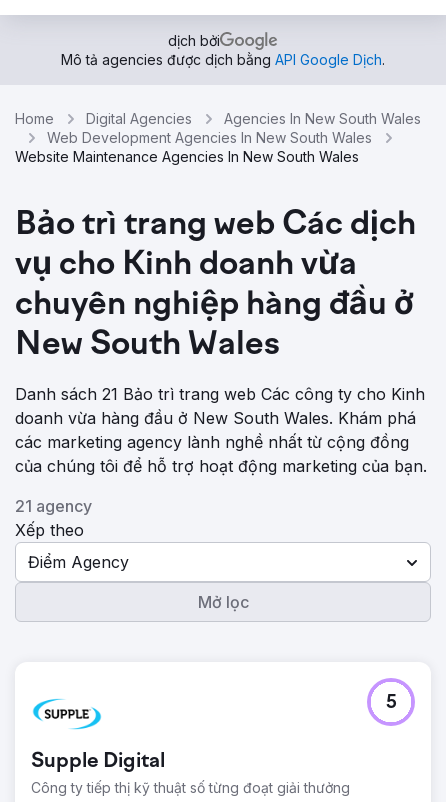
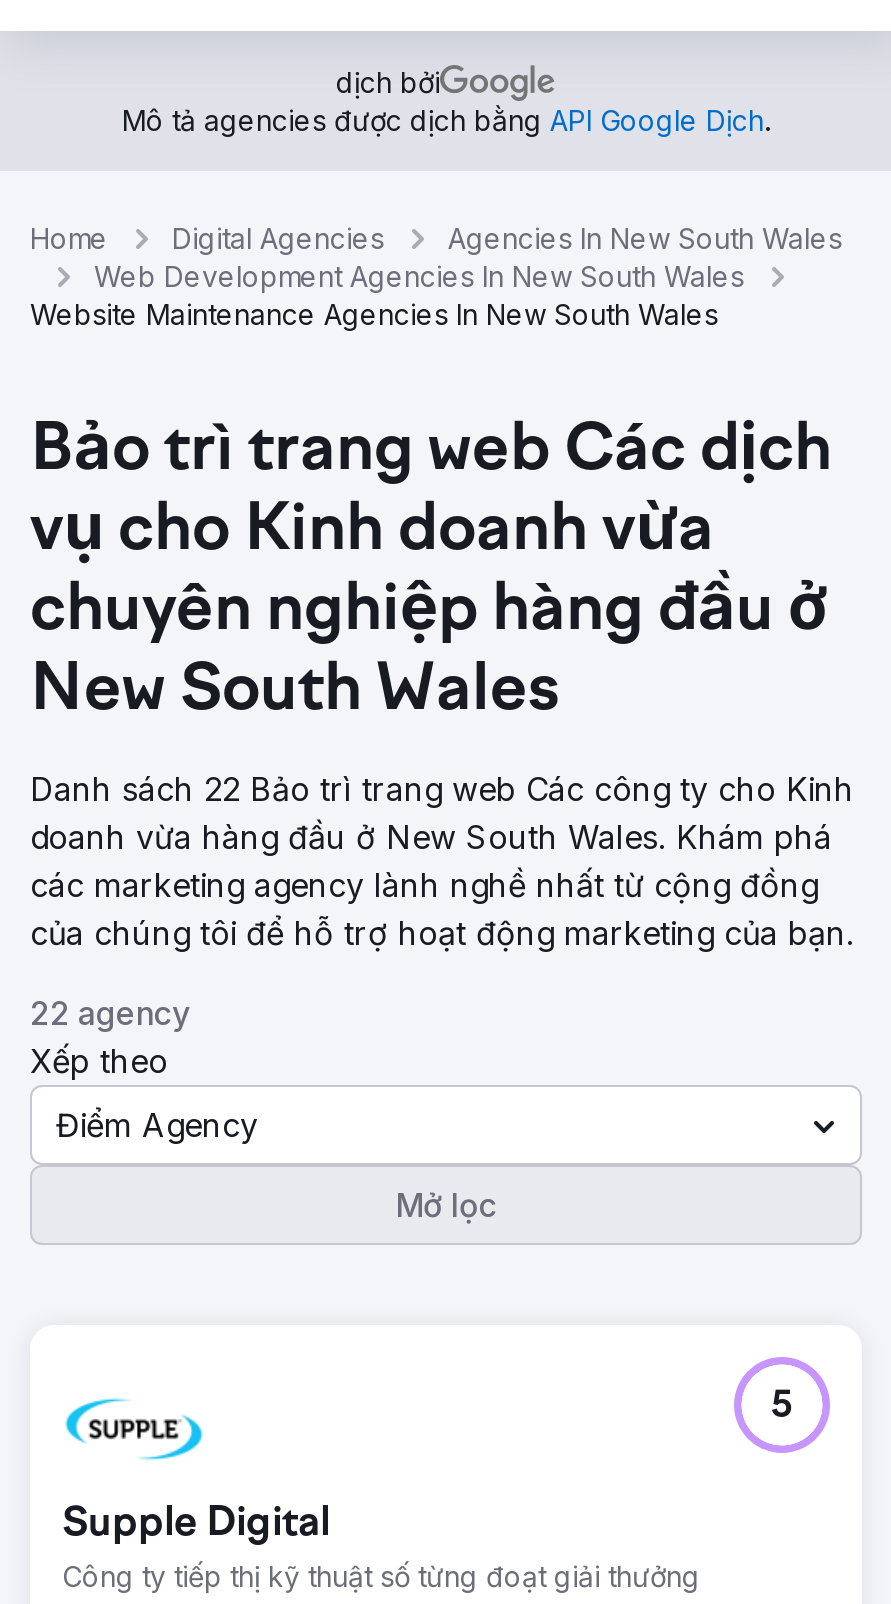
- Danh sách 21 Bảo trì trang web Các công ty cho Kinh
+ Danh sách 22 Bảo trì trang web Các công ty cho Kinh

- 21 agency
+ 22 agency
